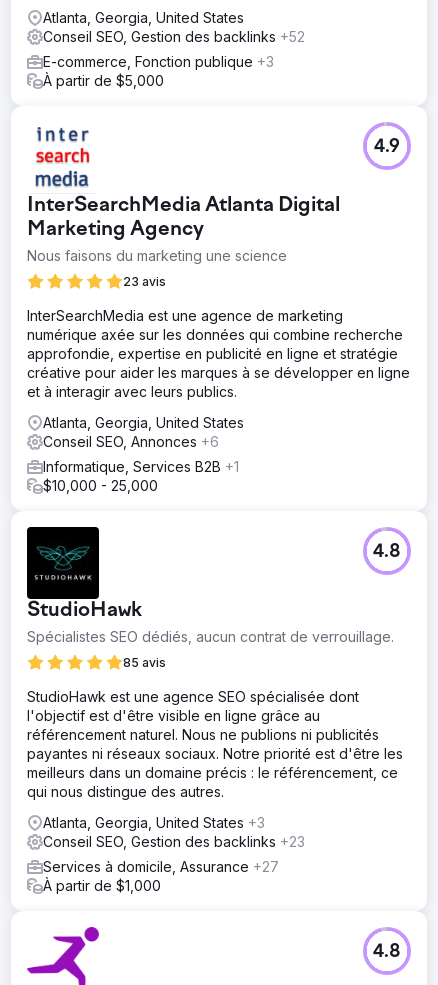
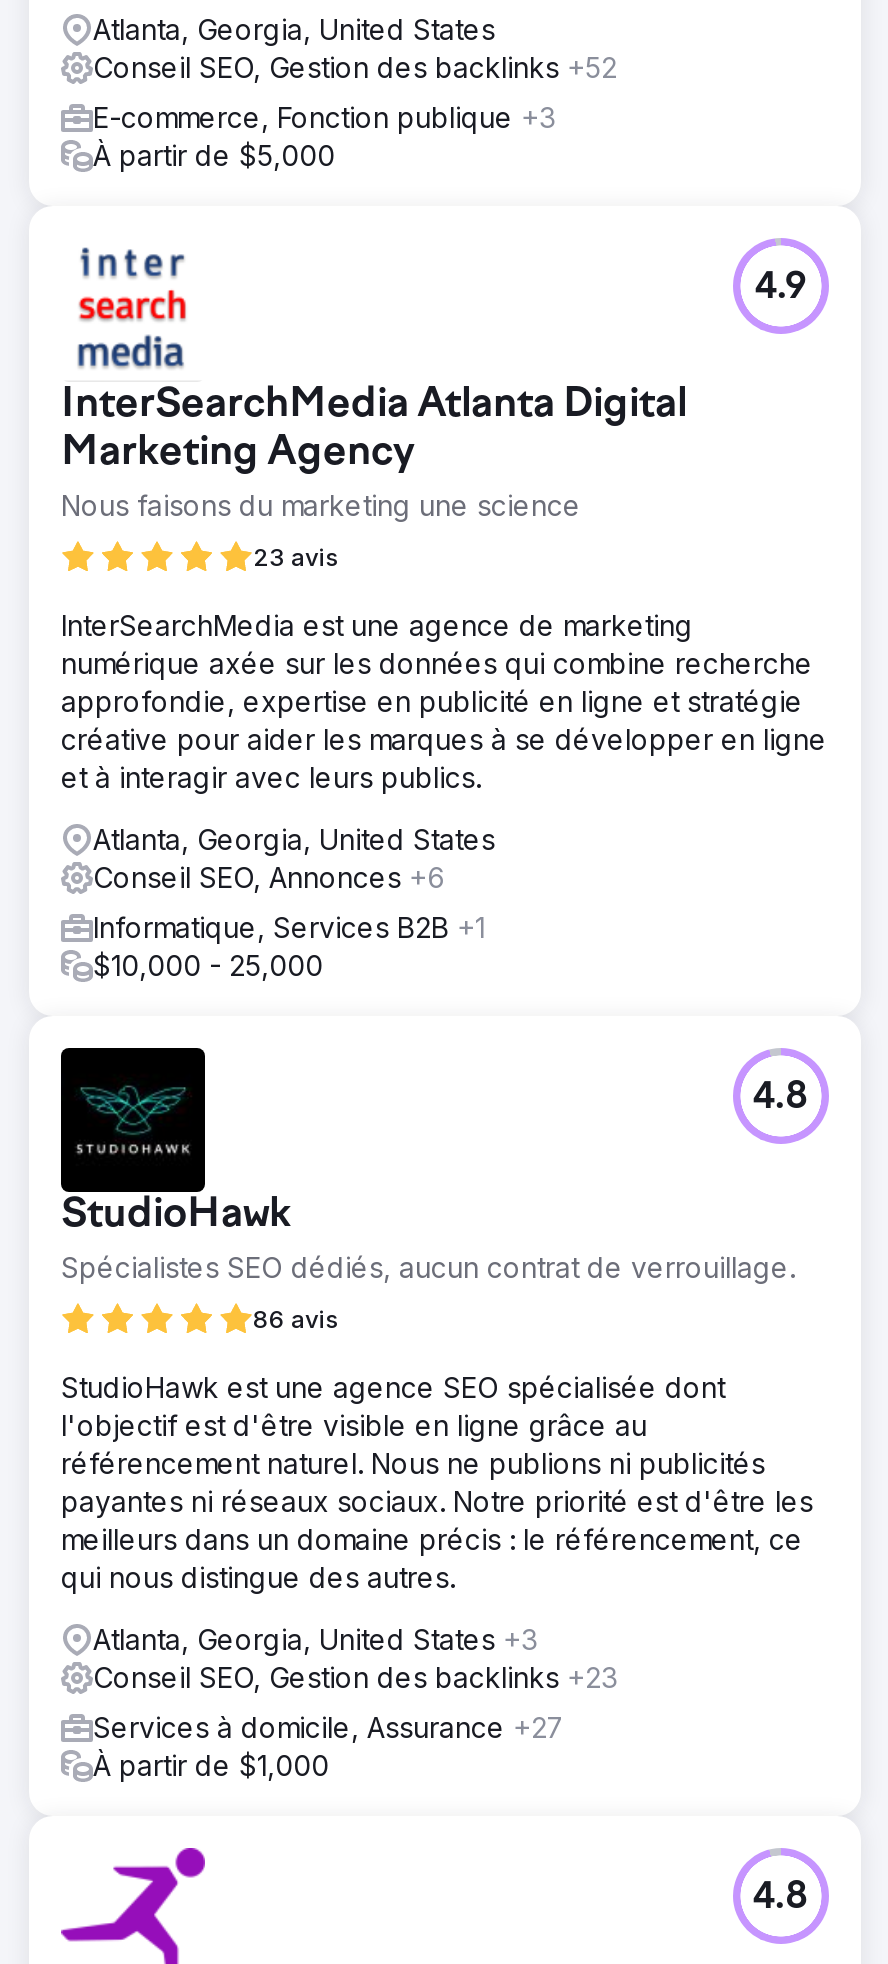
- 85 avis
+ 86 avis
